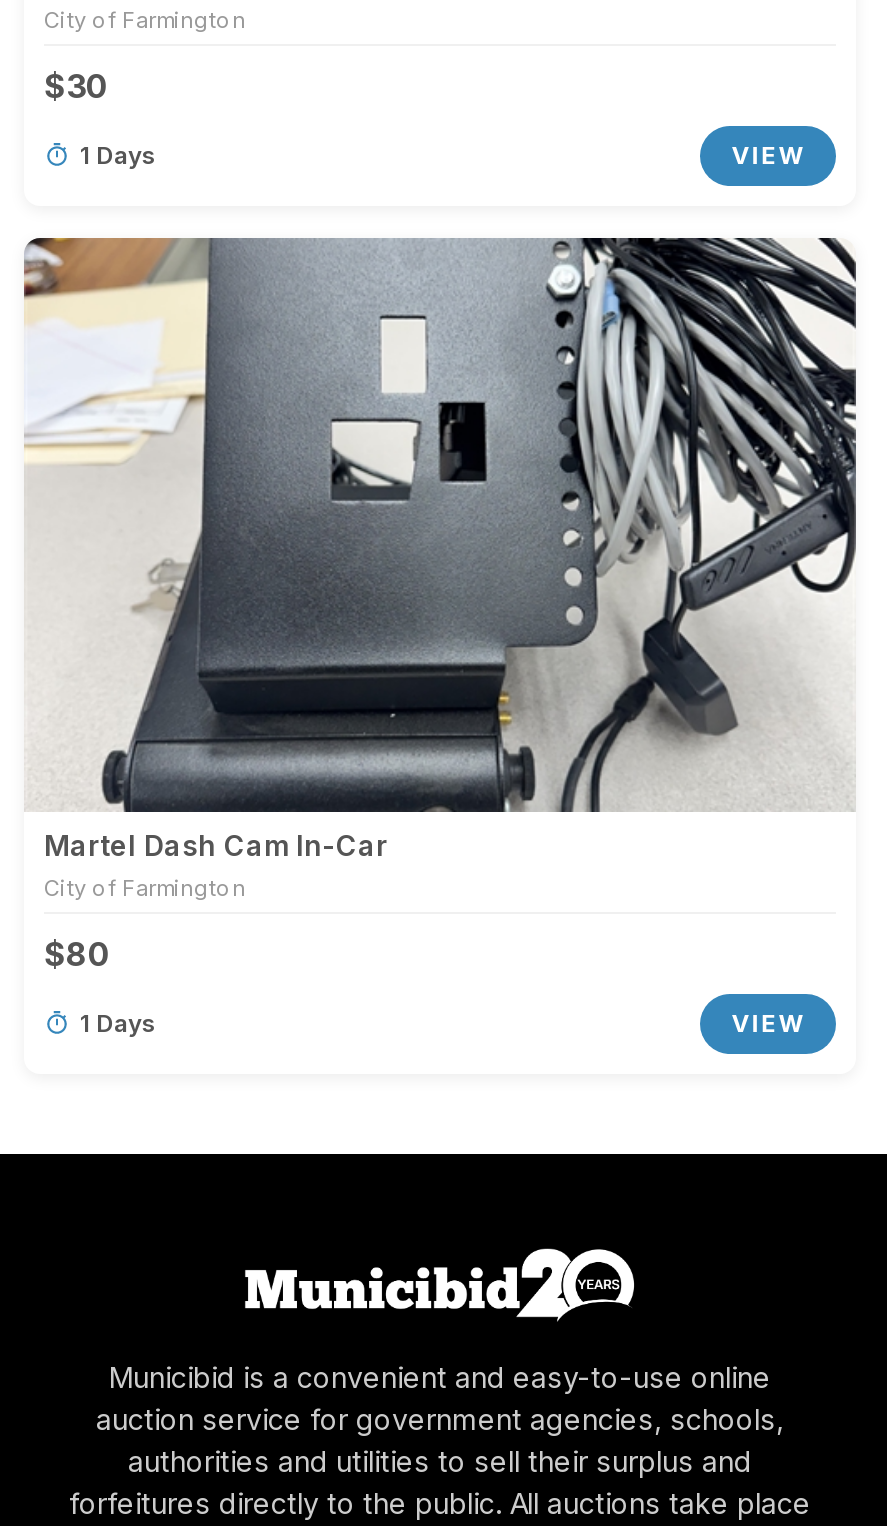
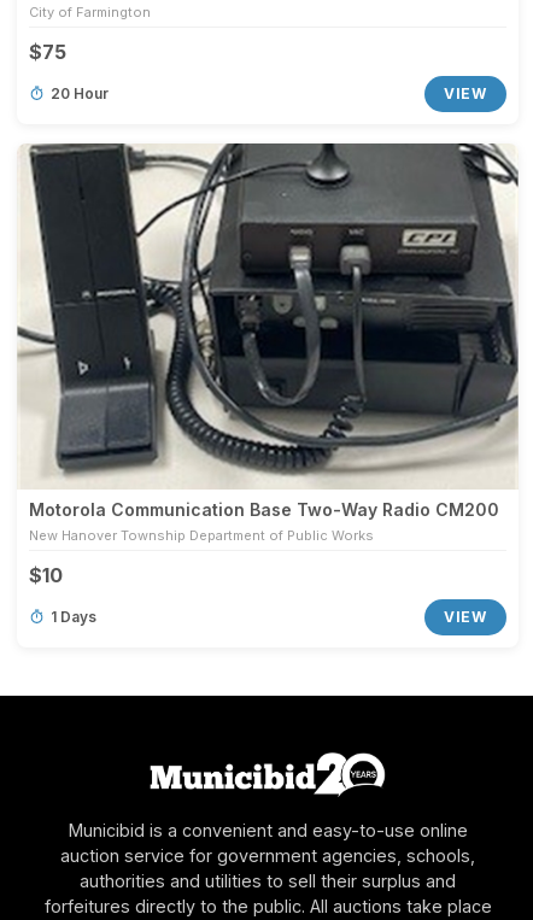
- $30
+ $75

- 1 Days
+ 20 Hour

- [image]
- Martel Dash Cam In-Car
- City of Farmington
+ [image]
+ Motorola Communication Base Two-Way Radio CM200
+ New Hanover Township Department of Public Works

- $80
+ $10
